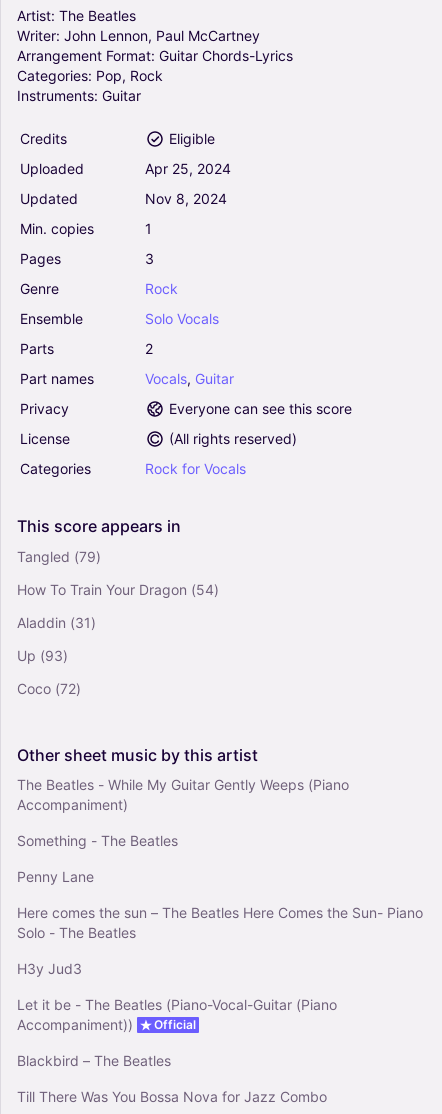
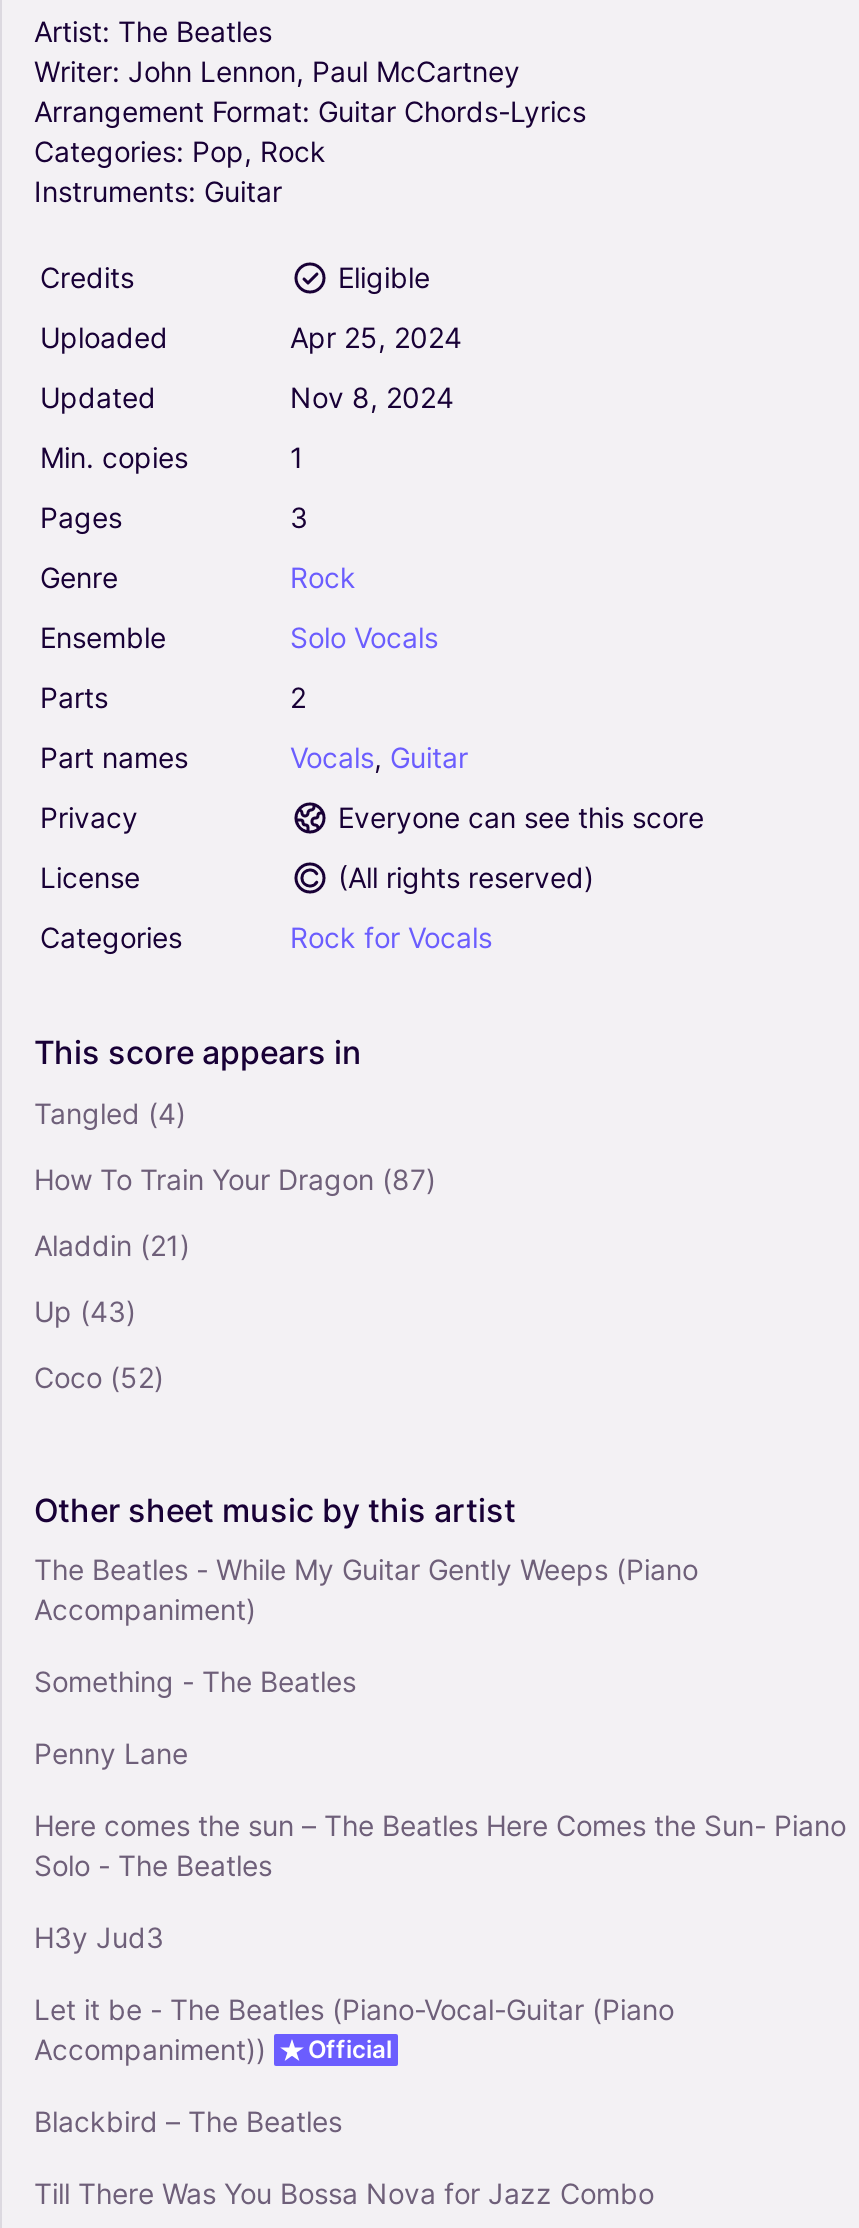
- Tangled (79)
+ Tangled (4)

- How To Train Your Dragon (54)
+ How To Train Your Dragon (87)

- Aladdin (31)
+ Aladdin (21)

- Up (93)
+ Up (43)

- Coco (72)
+ Coco (52)
